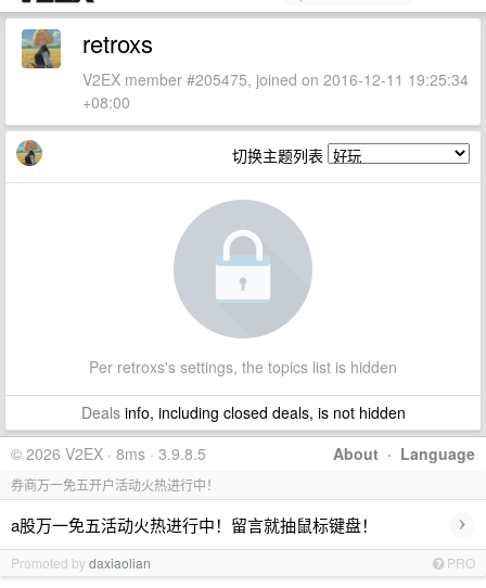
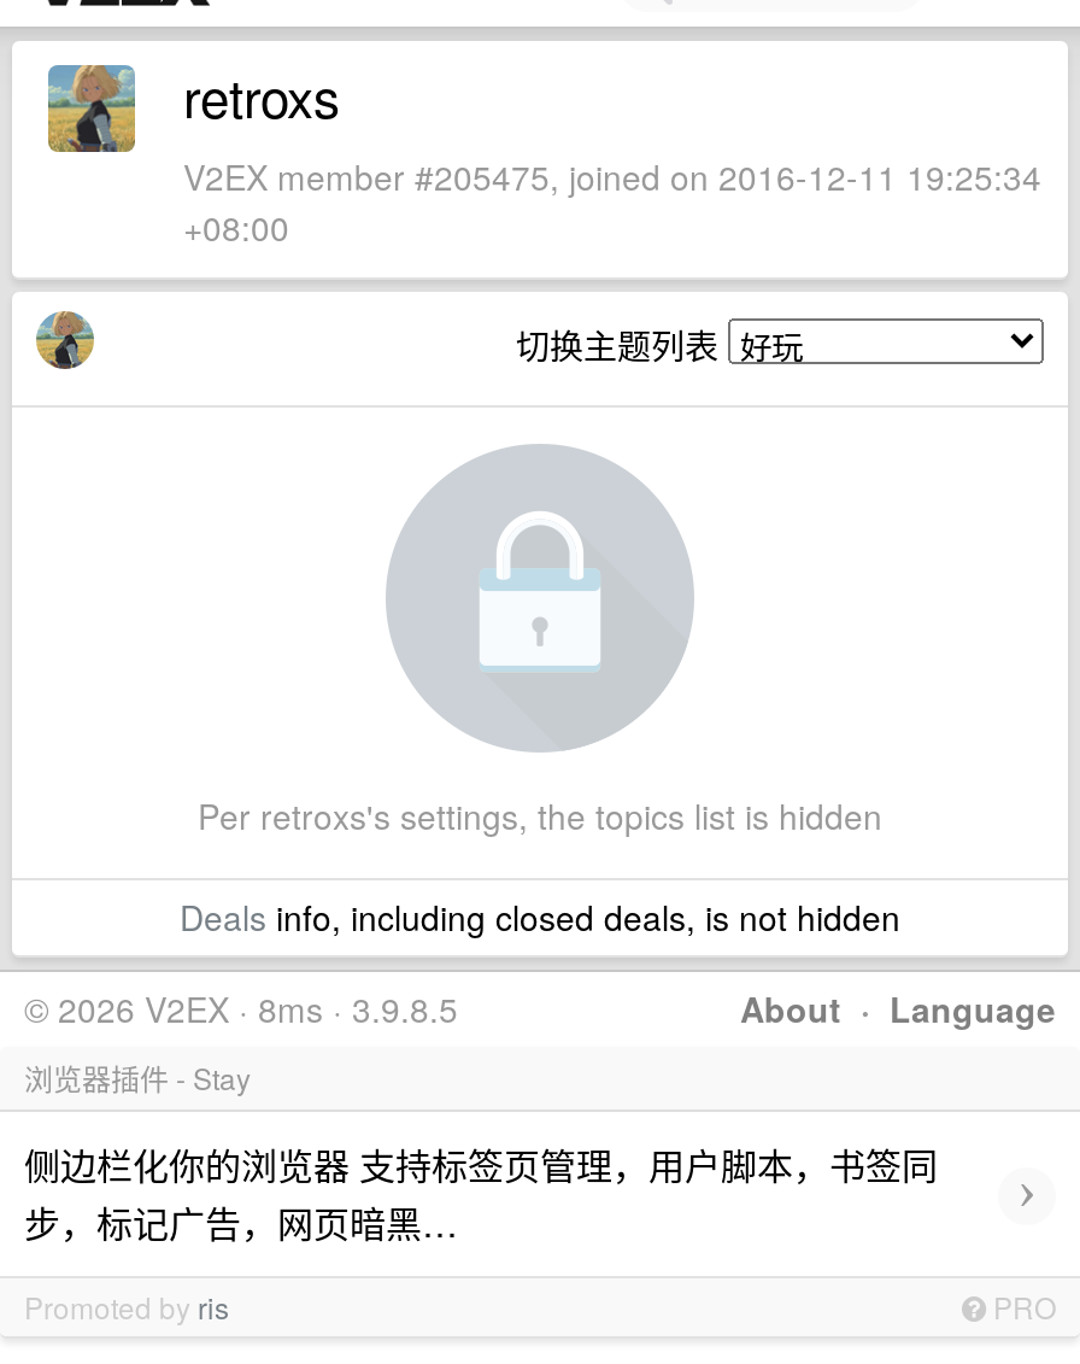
- 券商万一免五开户活动火热进行中！
+ 浏览器插件 - Stay

- a股万一免五活动火热进行中！留言就抽鼠标键盘！
+ 侧边栏化你的浏览器 支持标签页管理，用户脚本，书签同
+ 步，标记广告，网页暗黑…

- Promoted by daxiaolian
+ Promoted by ris
